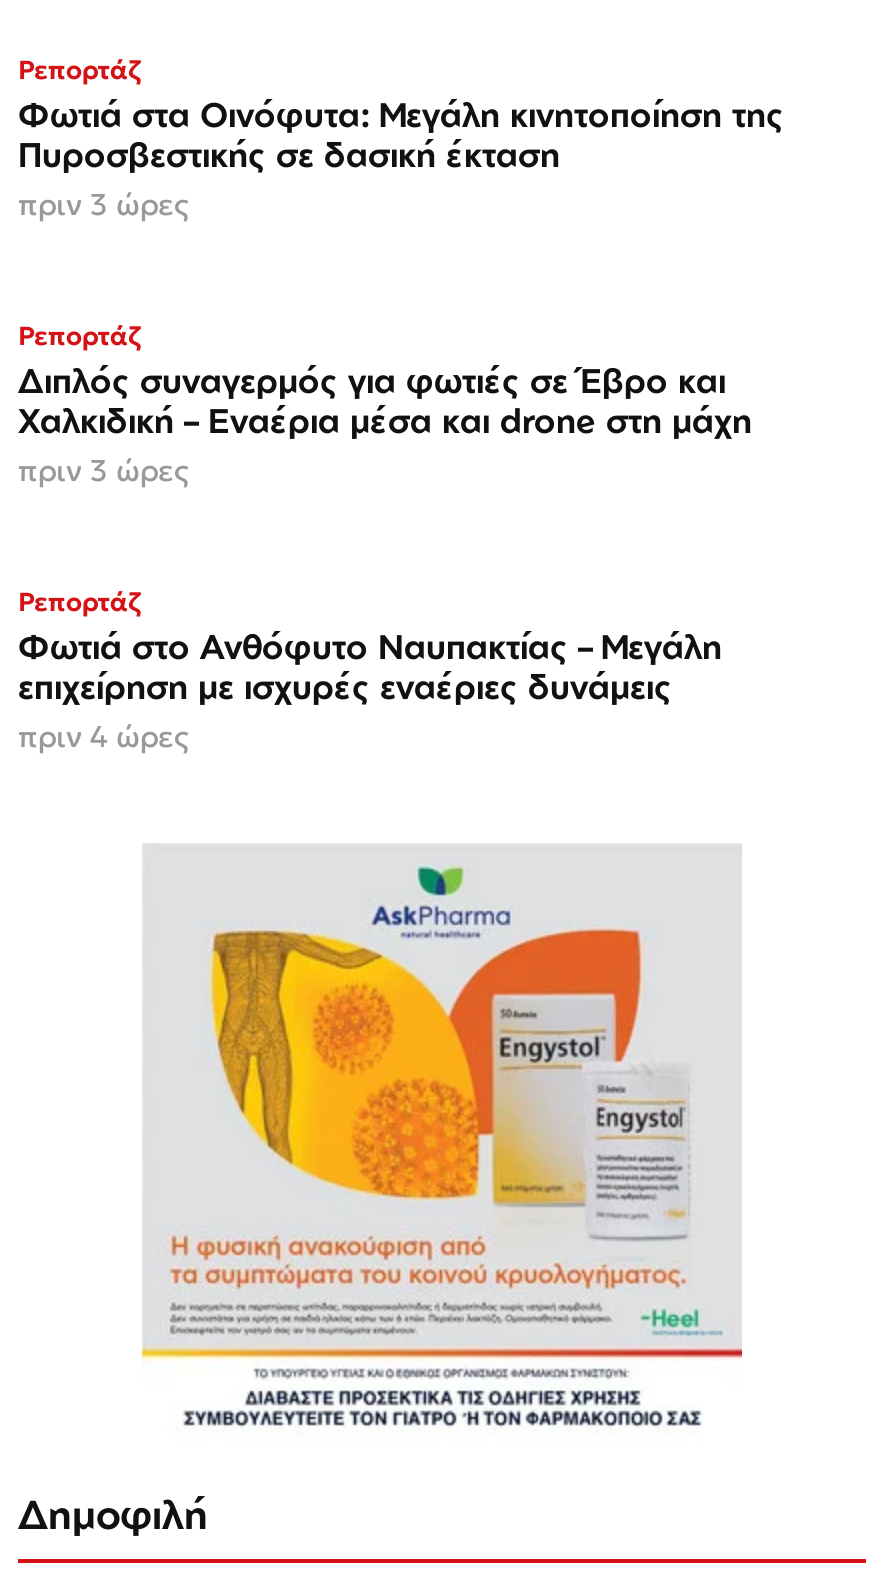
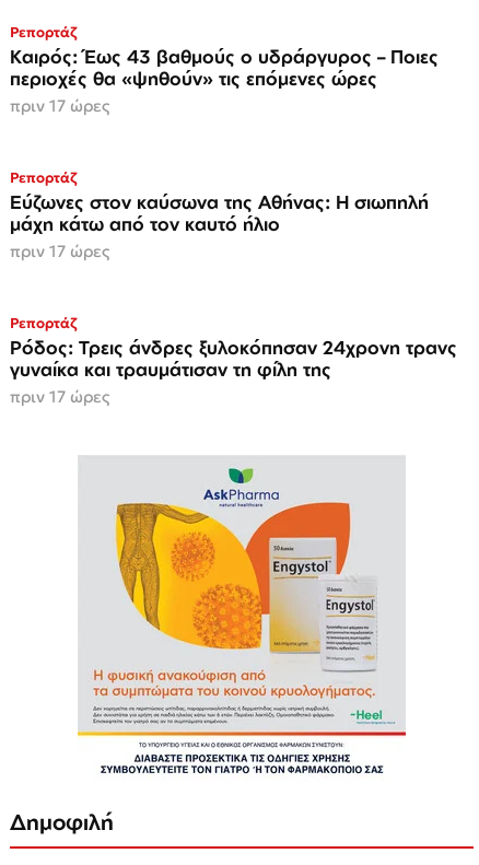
- Φωτιά στα Οινόφυτα: Μεγάλη κινητοποίηση της
- Πυροσβεστικής σε δασική έκταση
- πριν 3 ώρες
+ Καιρός: Έως 43 βαθμούς ο υδράργυρος – Ποιες
+ περιοχές θα «ψηθούν» τις επόμενες ώρες
+ πριν 17 ώρες

- Διπλός συναγερμός για φωτιές σε Έβρο και
- Χαλκιδική – Εναέρια μέσα και drone στη μάχη
- πριν 3 ώρες
+ Εύζωνες στον καύσωνα της Αθήνας: Η σιωπηλή
+ μάχη κάτω από τον καυτό ήλιο
+ πριν 17 ώρες

- Φωτιά στο Ανθόφυτο Ναυπακτίας – Μεγάλη
- επιχείρηση με ισχυρές εναέριες δυνάμεις
- πριν 4 ώρες
+ Ρόδος: Τρεις άνδρες ξυλοκόπησαν 24χρονη τρανς
+ γυναίκα και τραυμάτισαν τη φίλη της
+ πριν 17 ώρες
